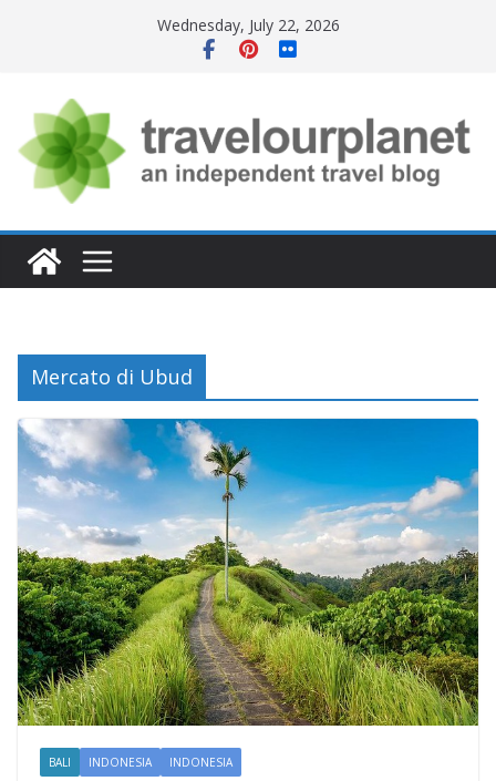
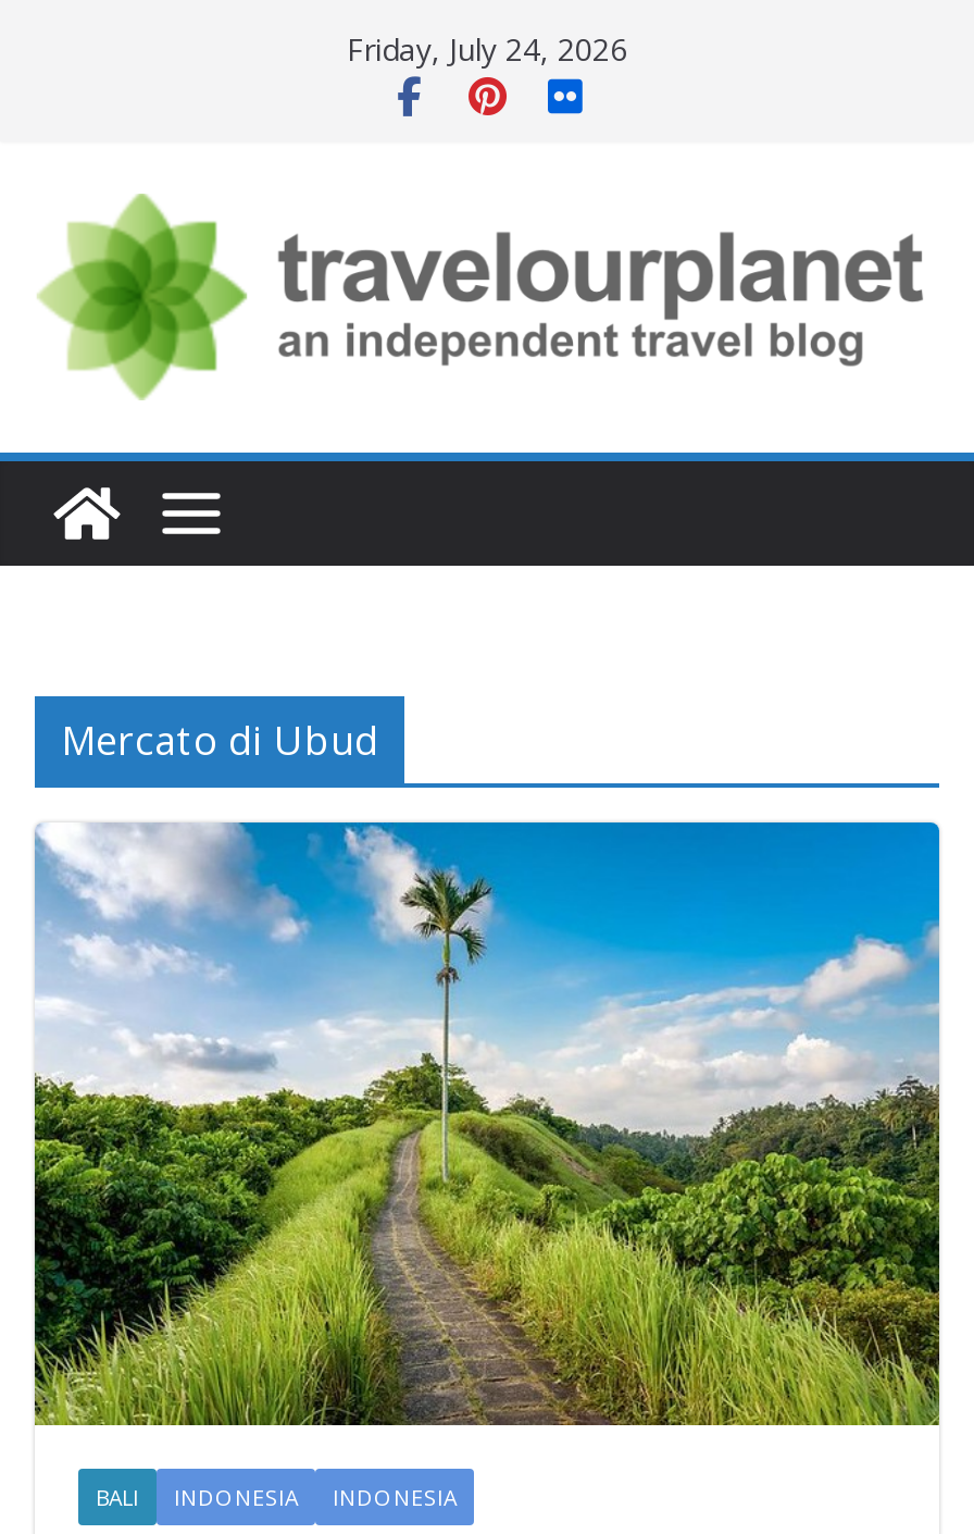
- Wednesday, July 22, 2026
+ Friday, July 24, 2026
